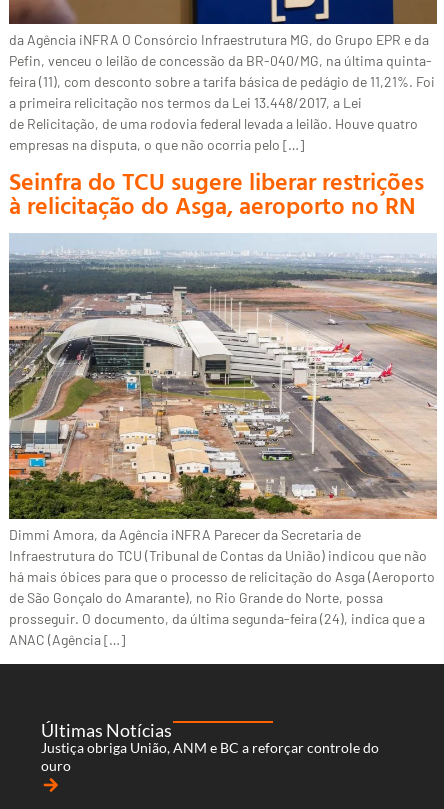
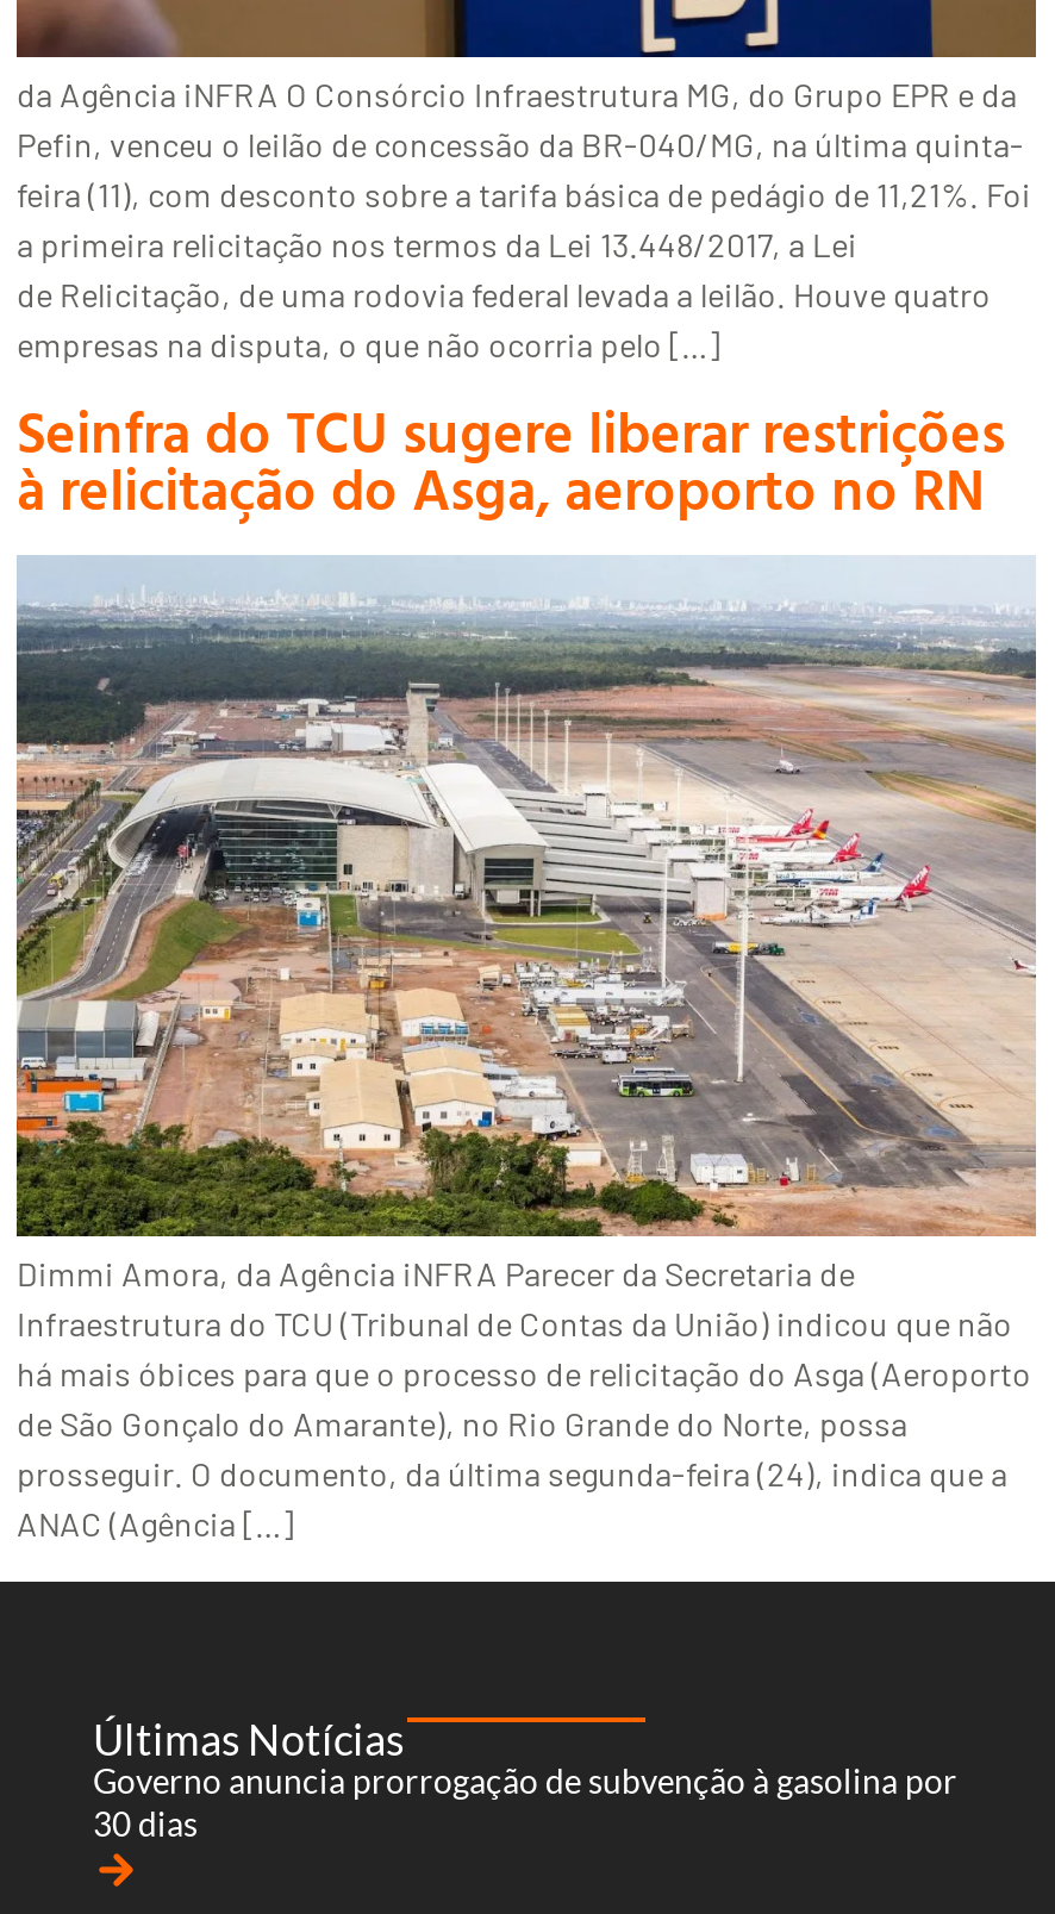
- Justiça obriga União, ANM e BC a reforçar controle do
- ouro
+ Governo anuncia prorrogação de subvenção à gasolina por
+ 30 dias
